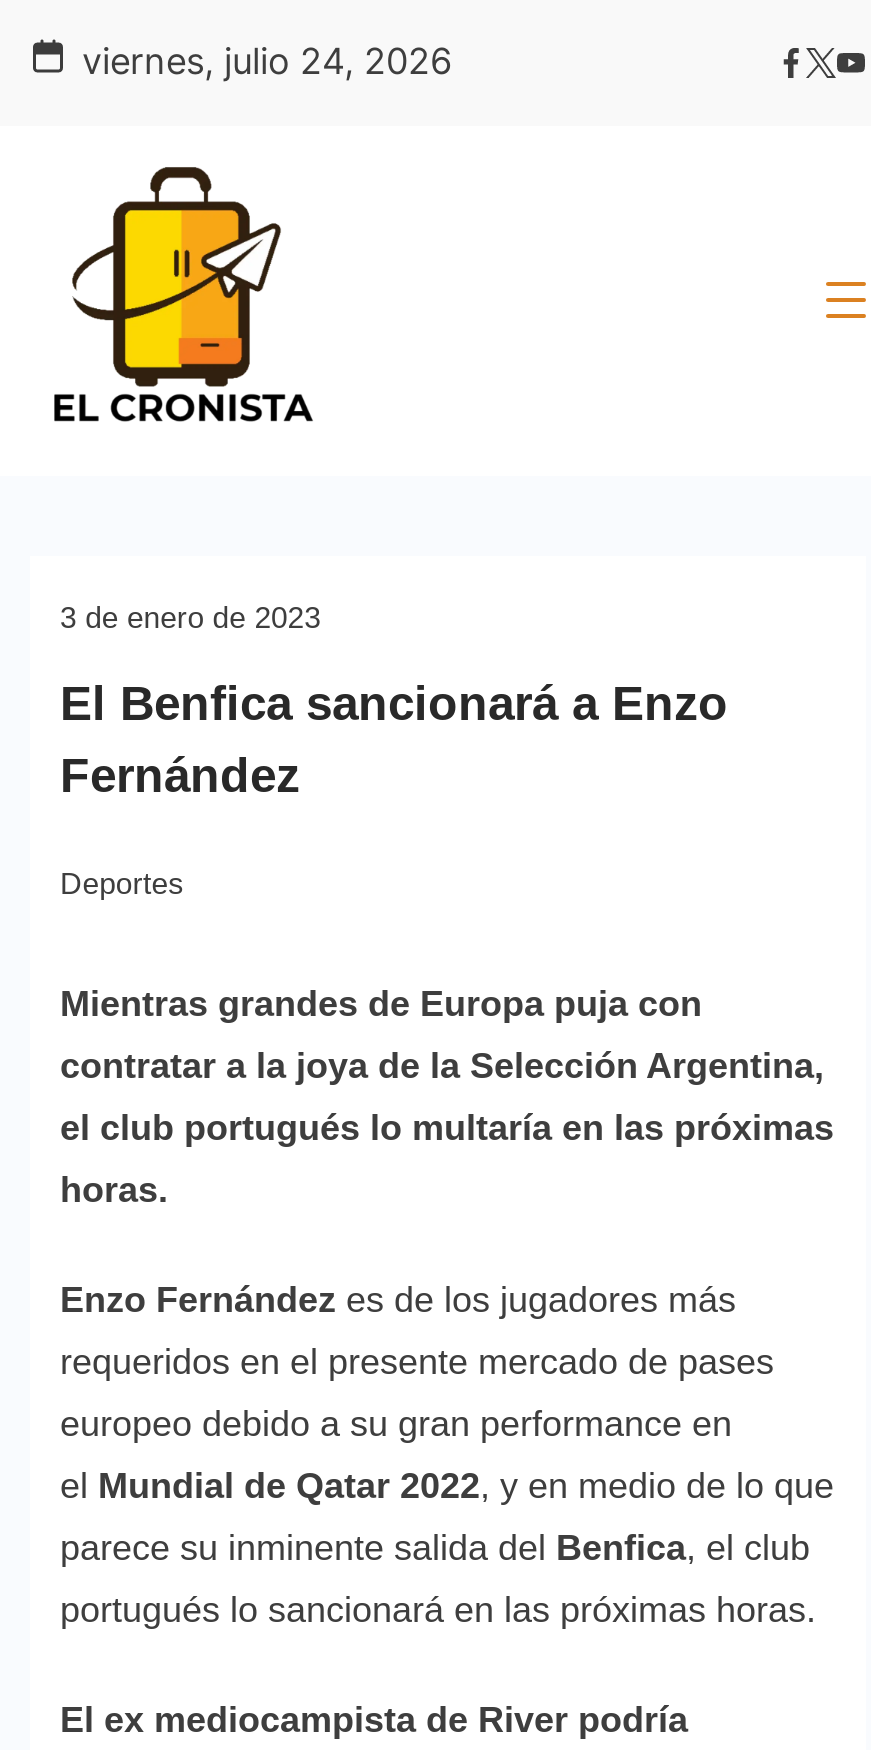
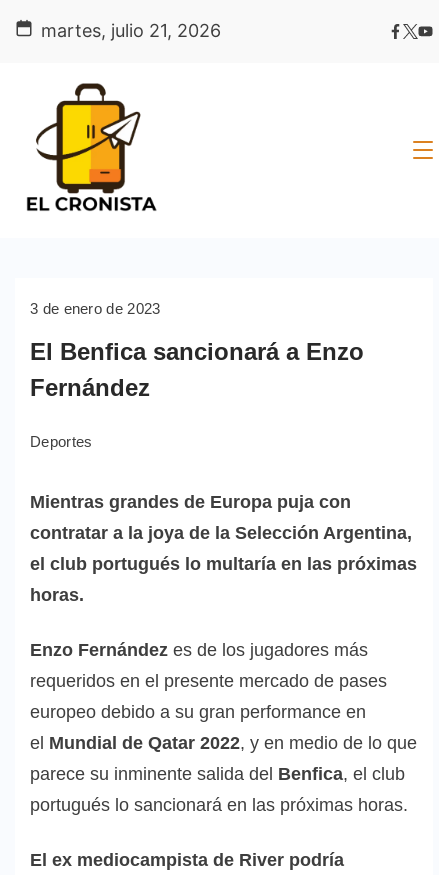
- viernes, julio 24, 2026
+ martes, julio 21, 2026
